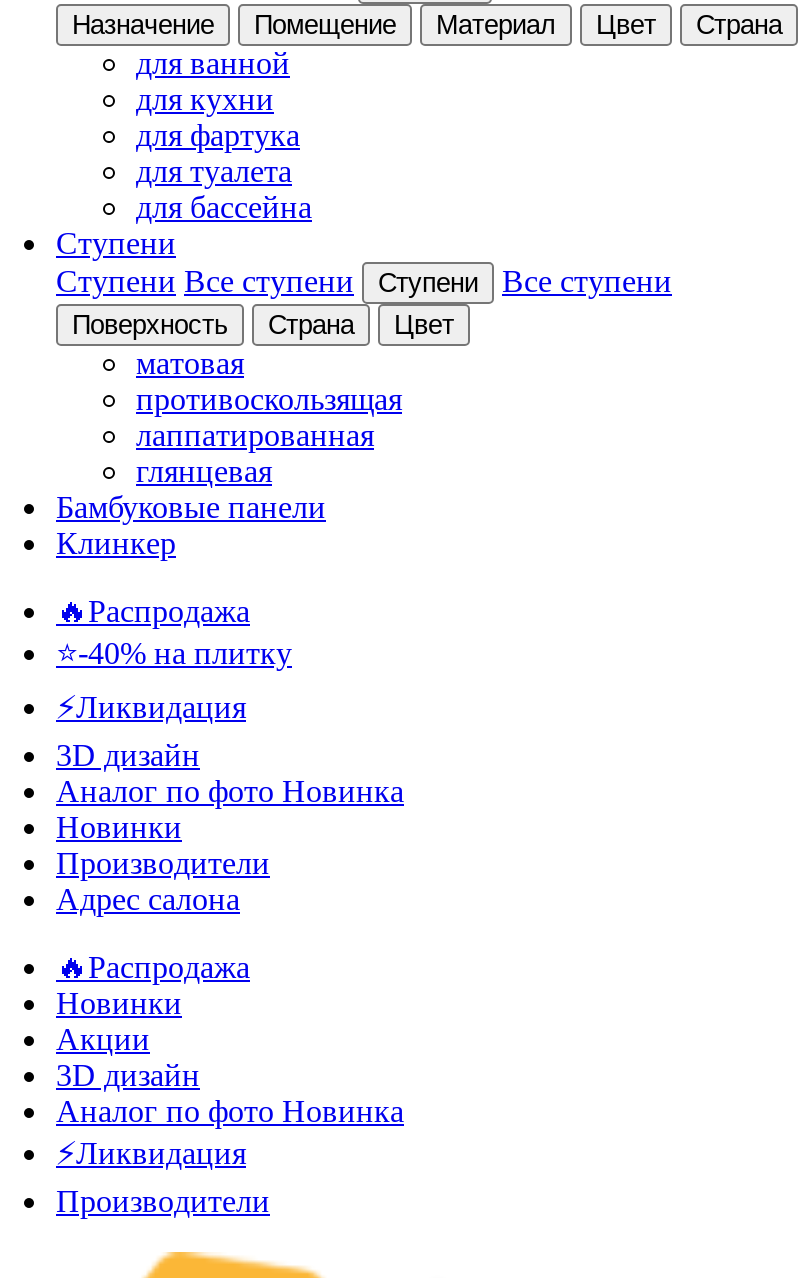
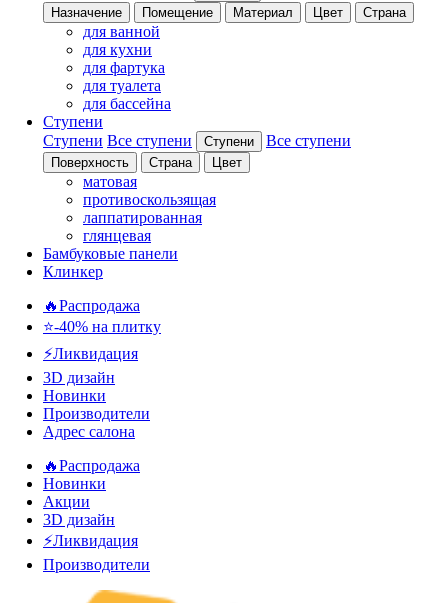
- Аналог по фото Новинка

- Аналог по фото Новинка
